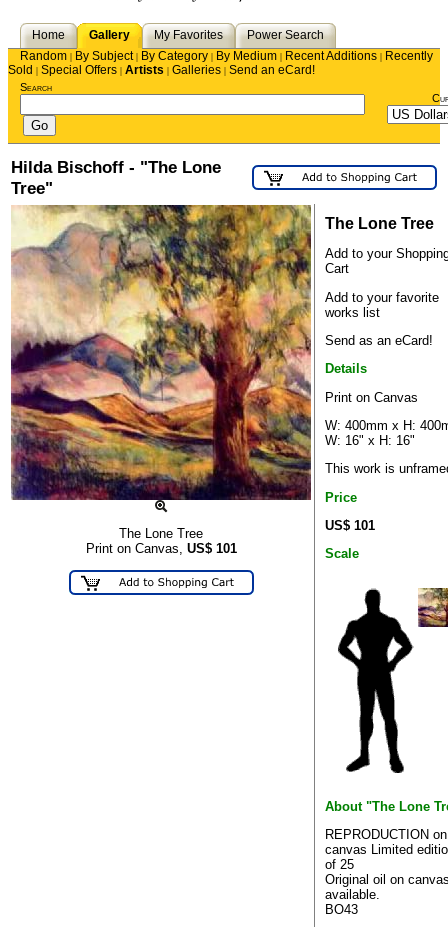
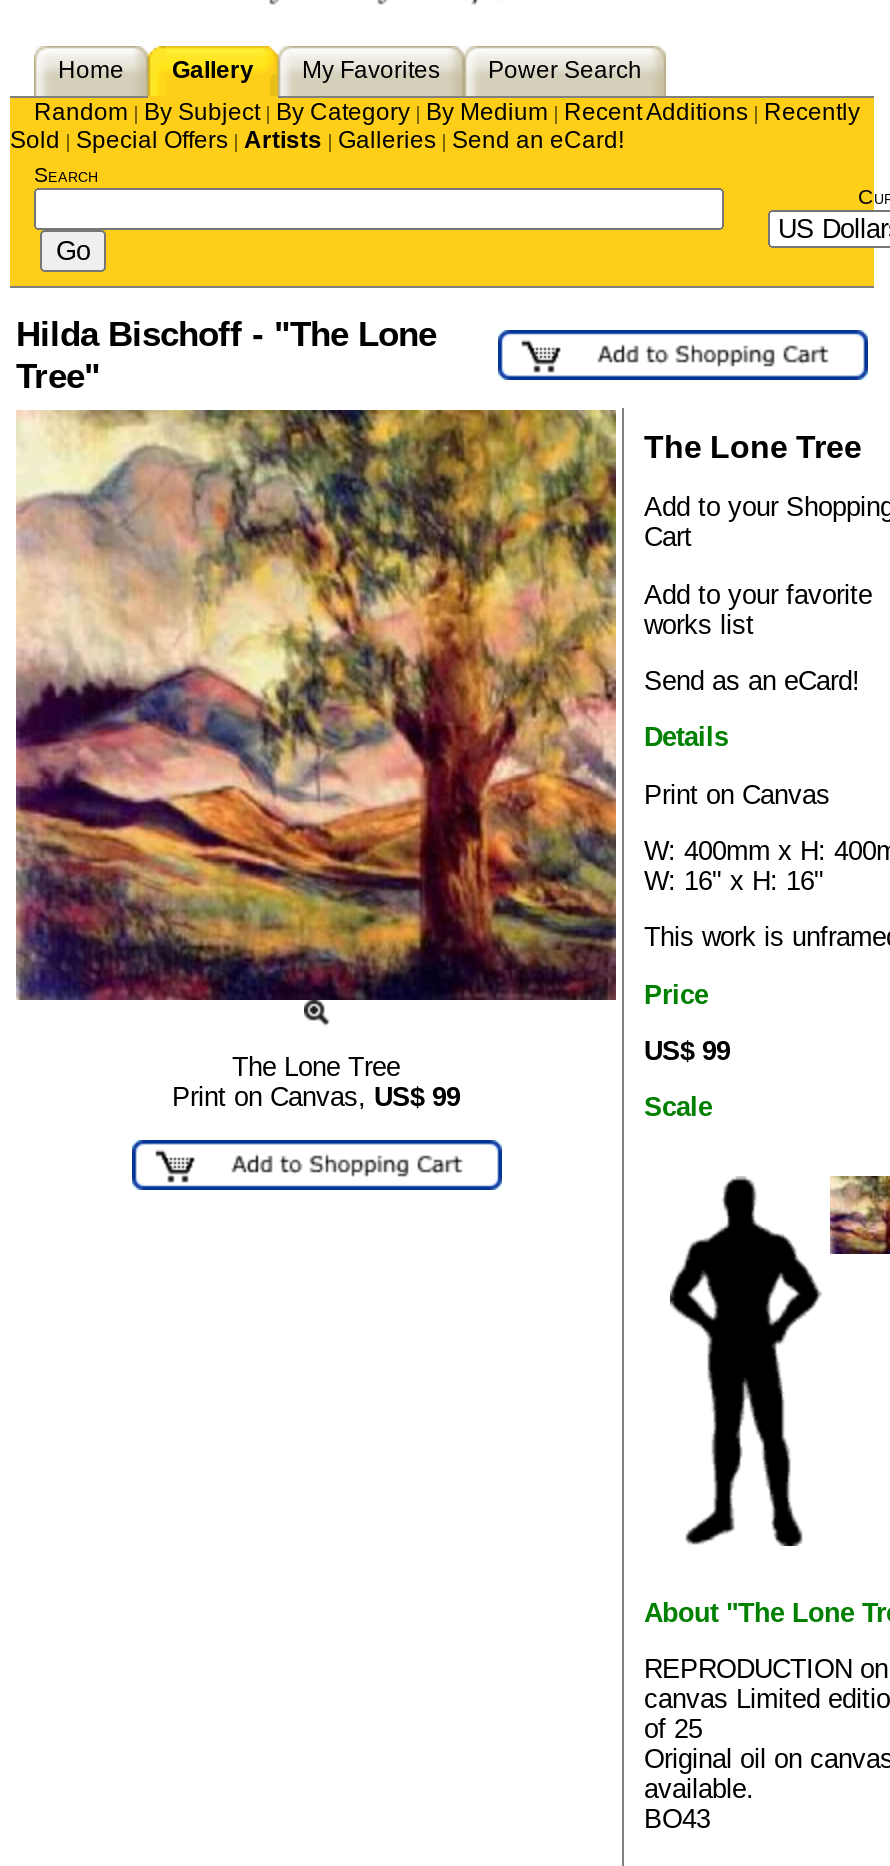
- US$ 101
+ US$ 99

- Print on Canvas, US$101
+ Print on Canvas, US$99
